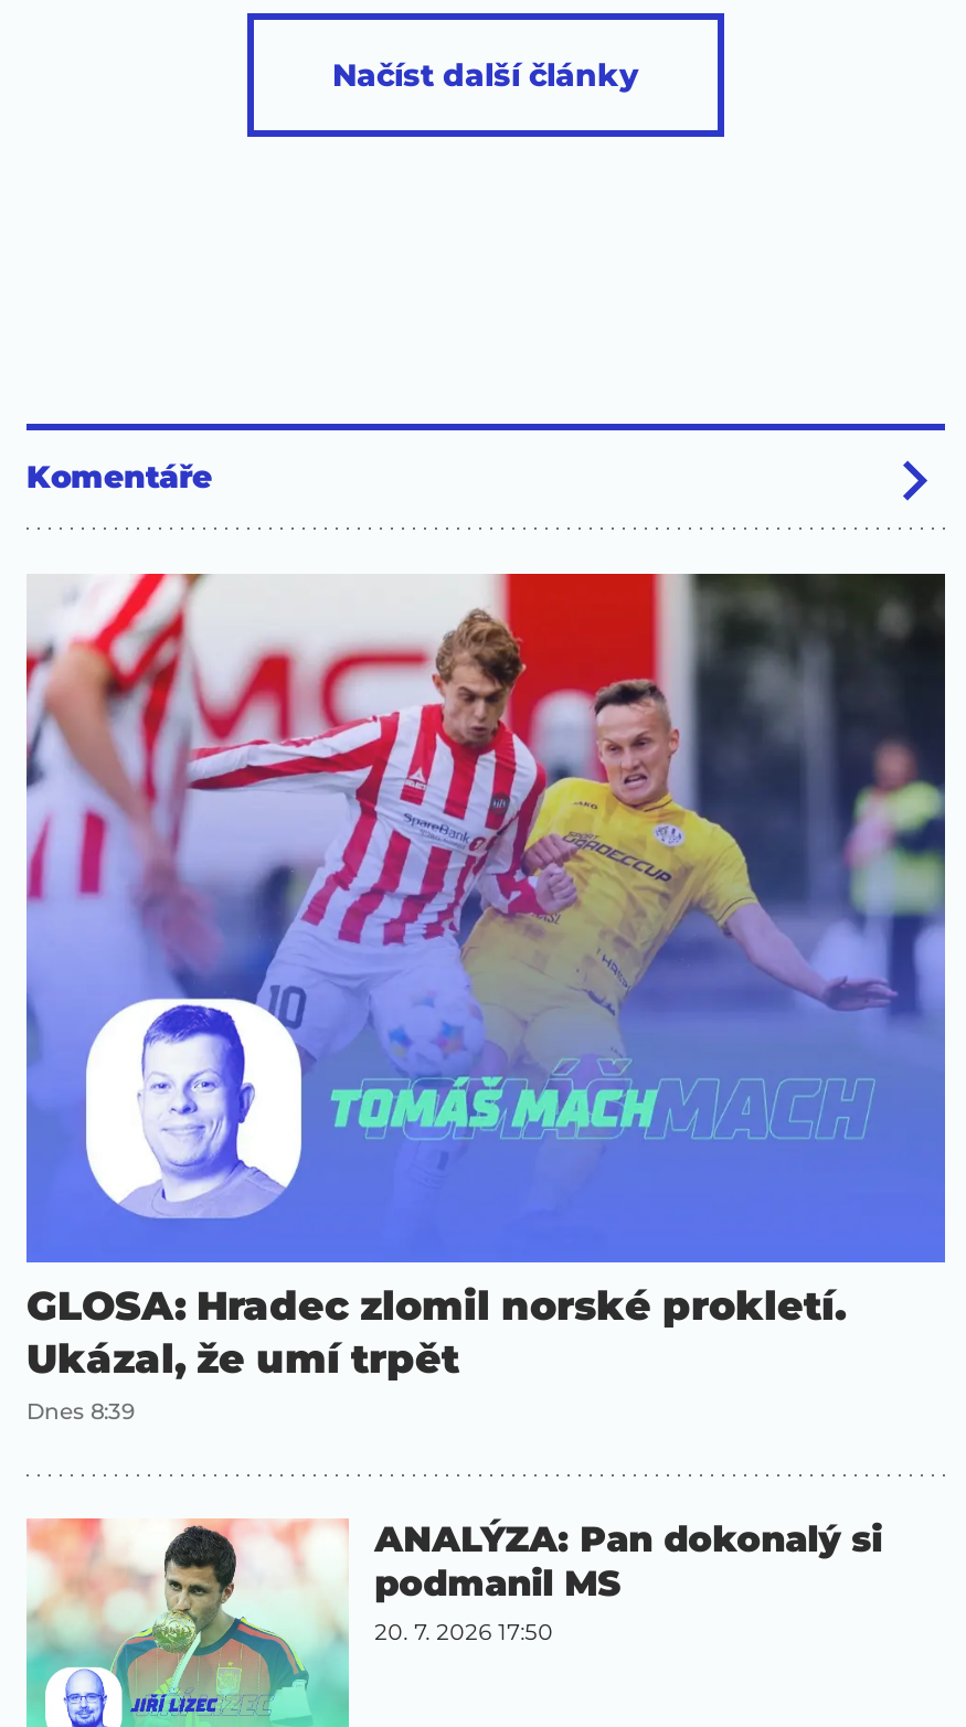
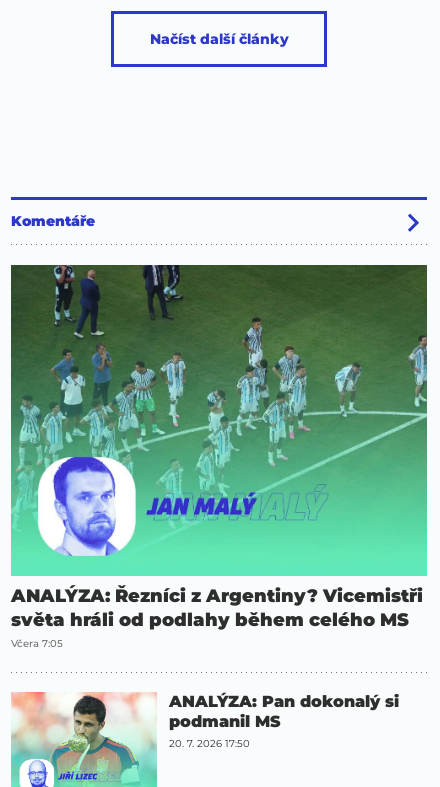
- [image]
- GLOSA: Hradec zlomil norské prokletí.
- Ukázal, že umí trpět
- Dnes 8:39
+ [image]
+ ANALÝZA: Řezníci z Argentiny? Vicemistři
+ světa hráli od podlahy během celého MS
+ Včera 7:05
